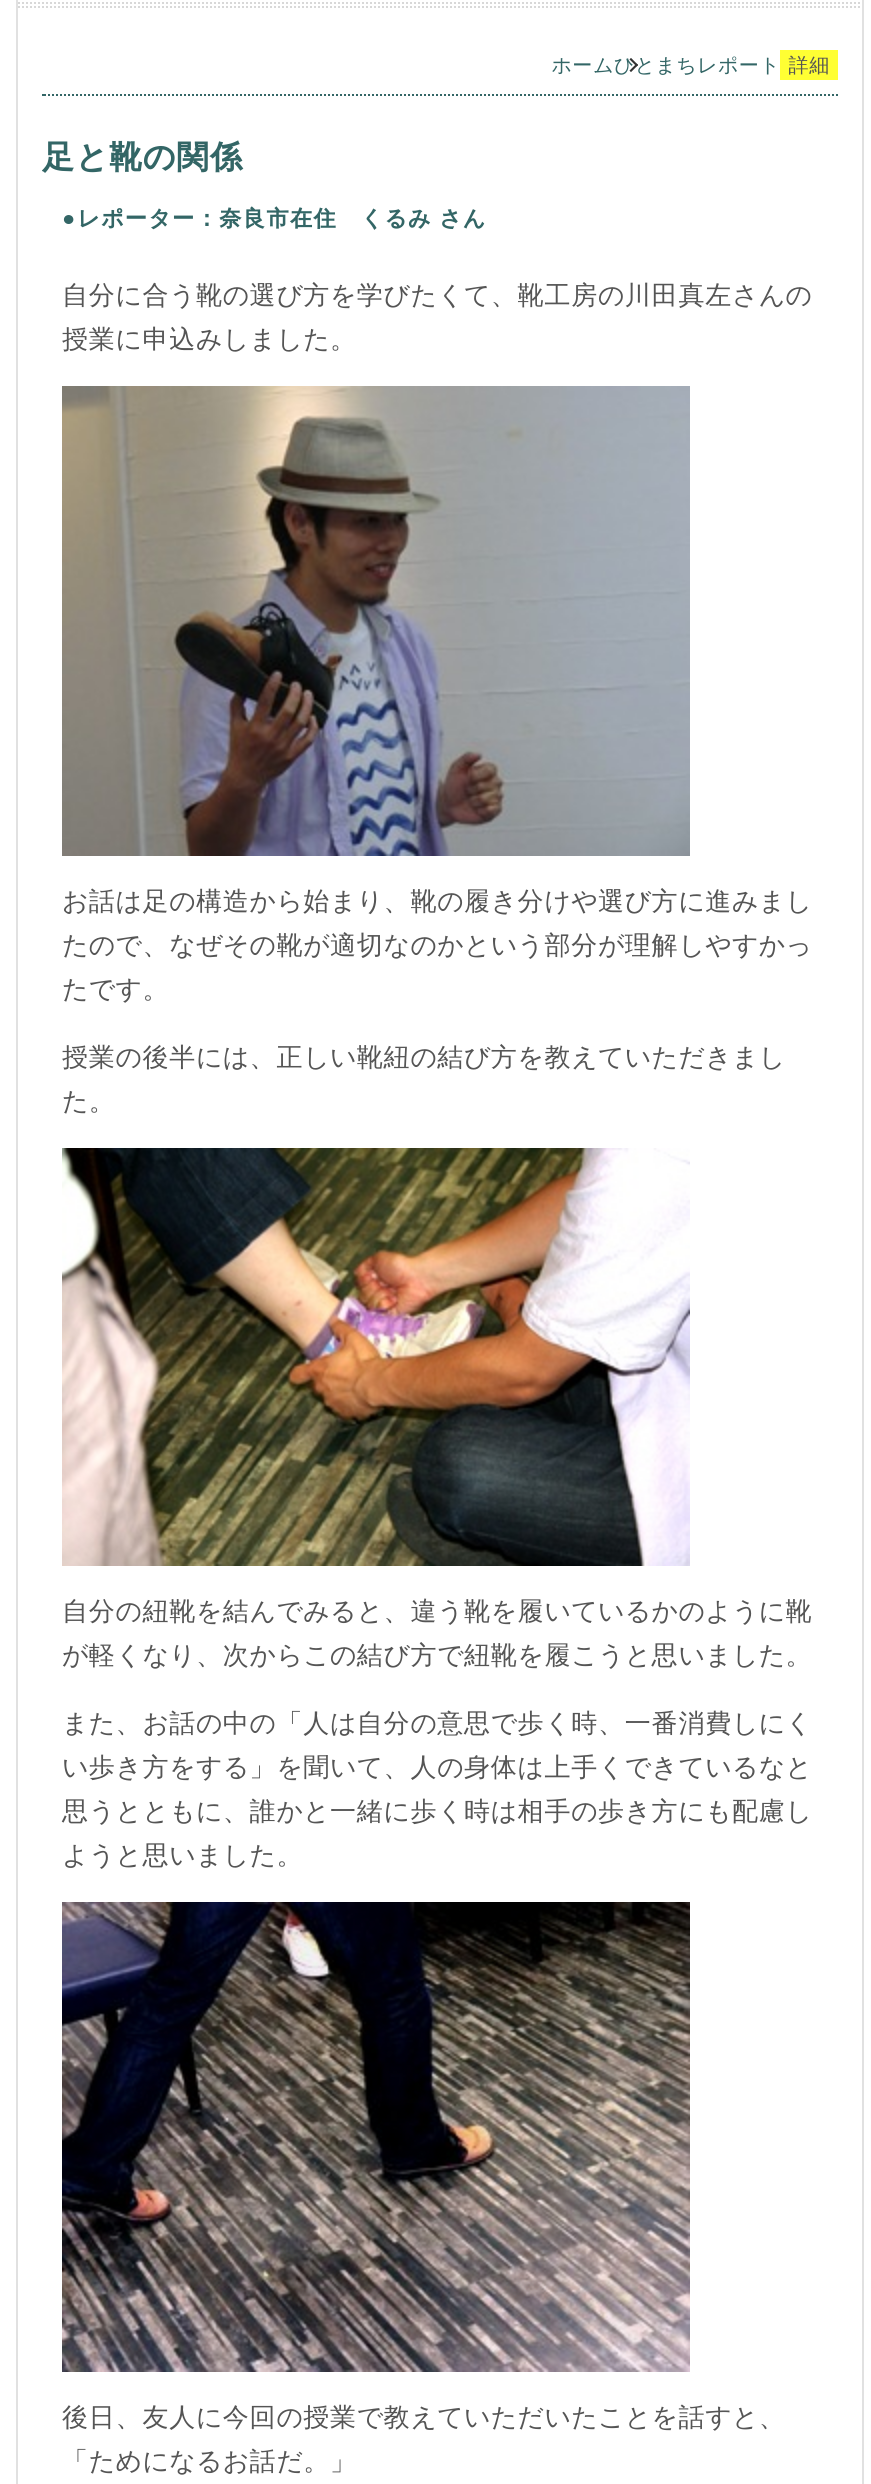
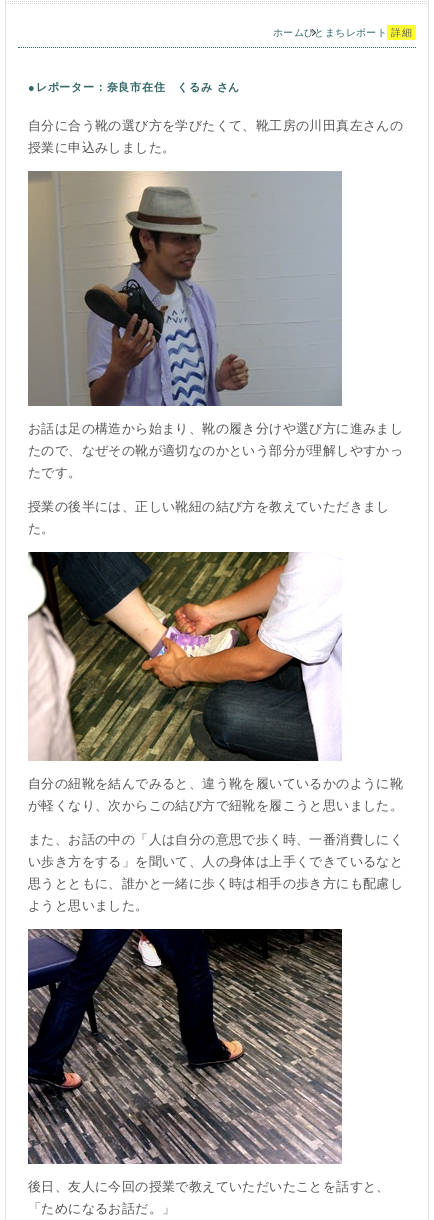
- 足と靴の関係
